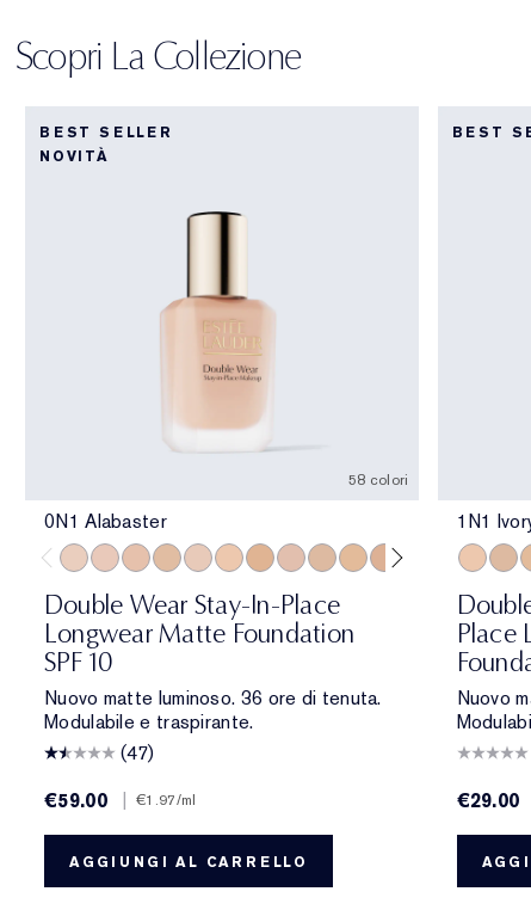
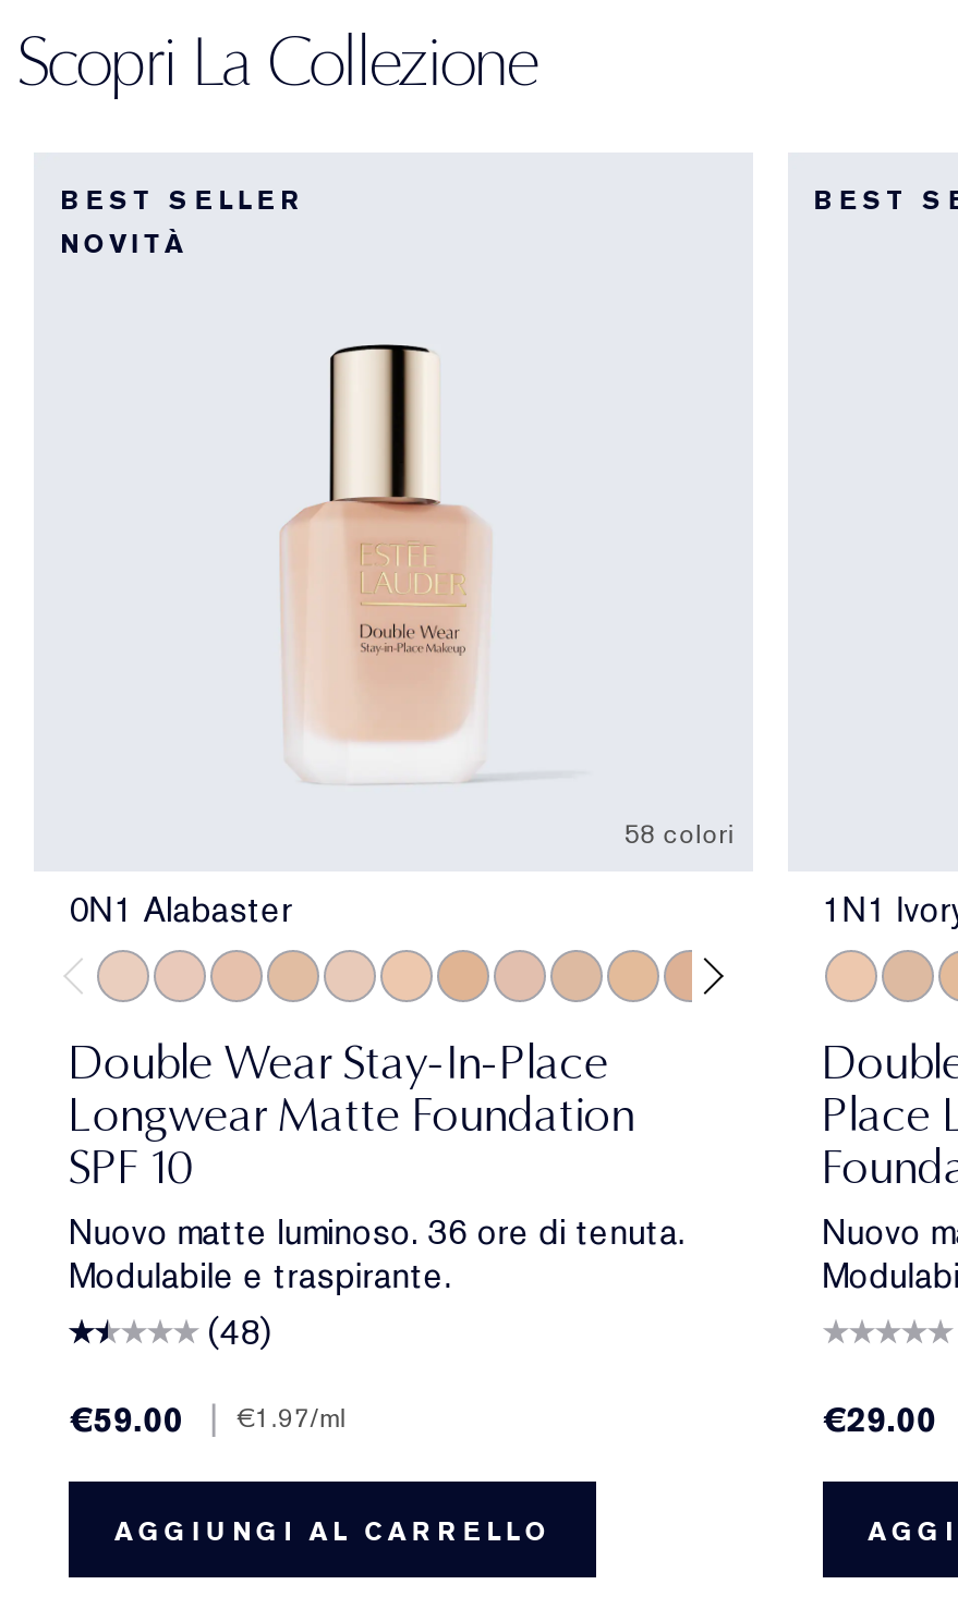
- (47)
+ (48)
